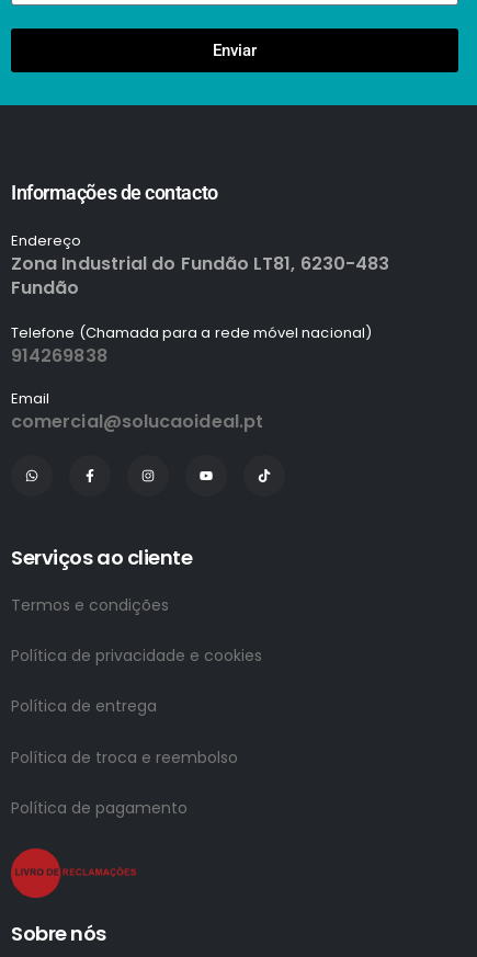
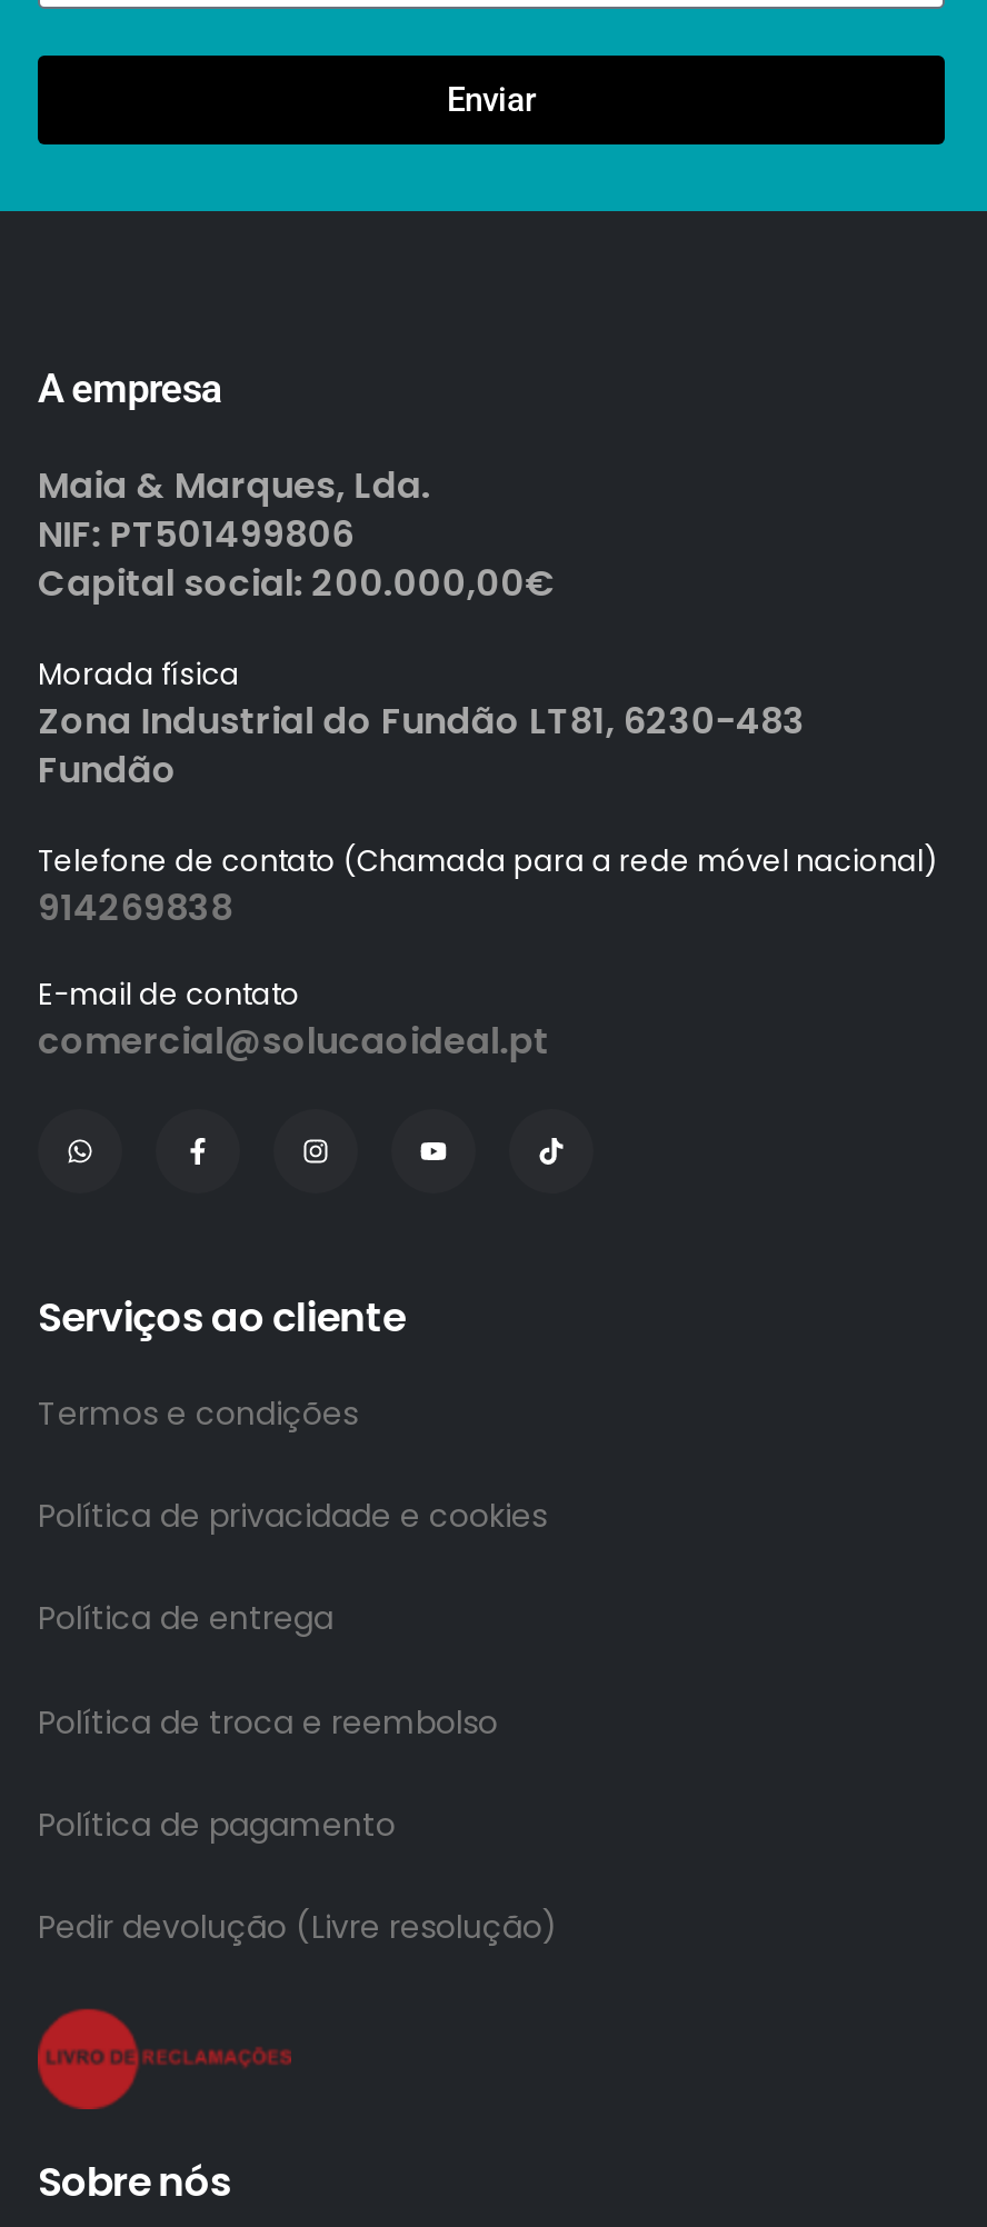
- Informações de contacto
- Endereço
+ A empresa
+ Maia & Marques, Lda.
+ NIF: PT501499806
+ Capital social: 200.000,00€
+ Morada física

- Telefone (Chamada para a rede móvel nacional)
+ Telefone de contato (Chamada para a rede móvel nacional)

- Email
+ E-mail de contato

+ Pedir devolução (Livre resolução)
